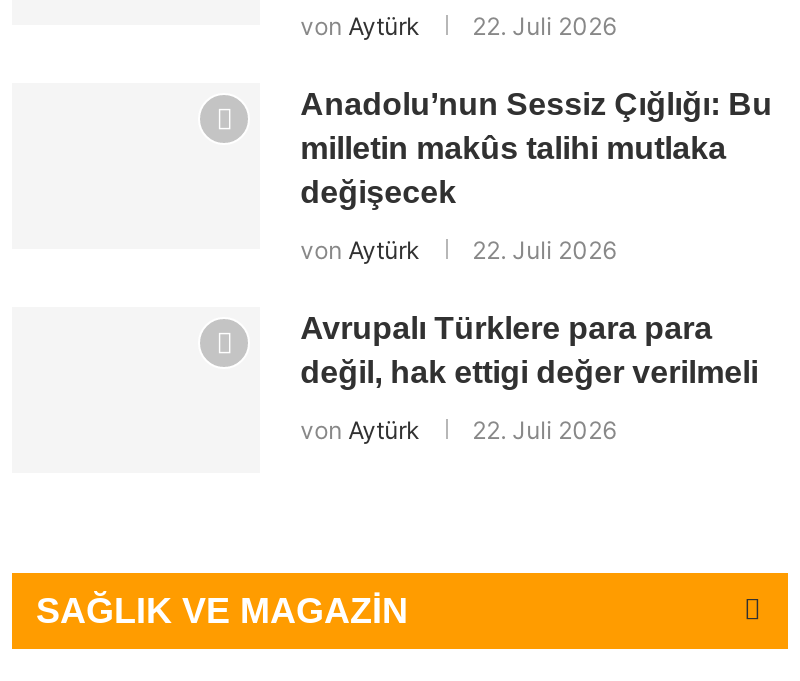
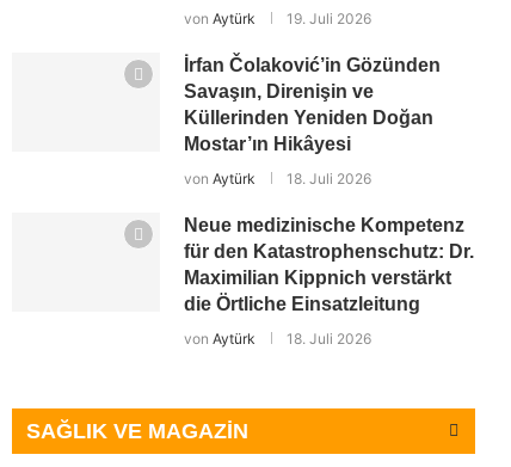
- von Aytürk 22. Juli 2026
+ von Aytürk 19. Juli 2026

- Anadolu’nun Sessiz Çığlığı: Bu
- milletin makûs talihi mutlaka
- değişecek
+ İrfan Čolaković’in Gözünden
+ Savaşın, Direnişin ve
+ Küllerinden Yeniden Doğan
+ Mostar’ın Hikâyesi

- von Aytürk 22. Juli 2026
+ von Aytürk 18. Juli 2026

- Avrupalı Türklere para para
- değil, hak ettigi değer verilmeli
+ Neue medizinische Kompetenz
+ für den Katastrophenschutz: Dr.
+ Maximilian Kippnich verstärkt
+ die Örtliche Einsatzleitung

- von Aytürk 22. Juli 2026
+ von Aytürk 18. Juli 2026
